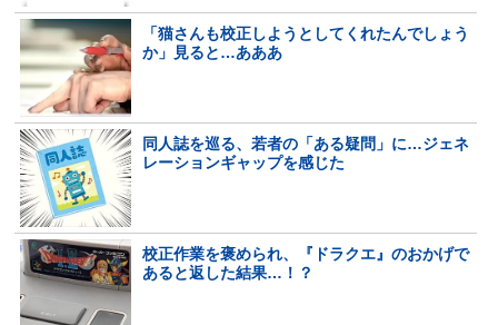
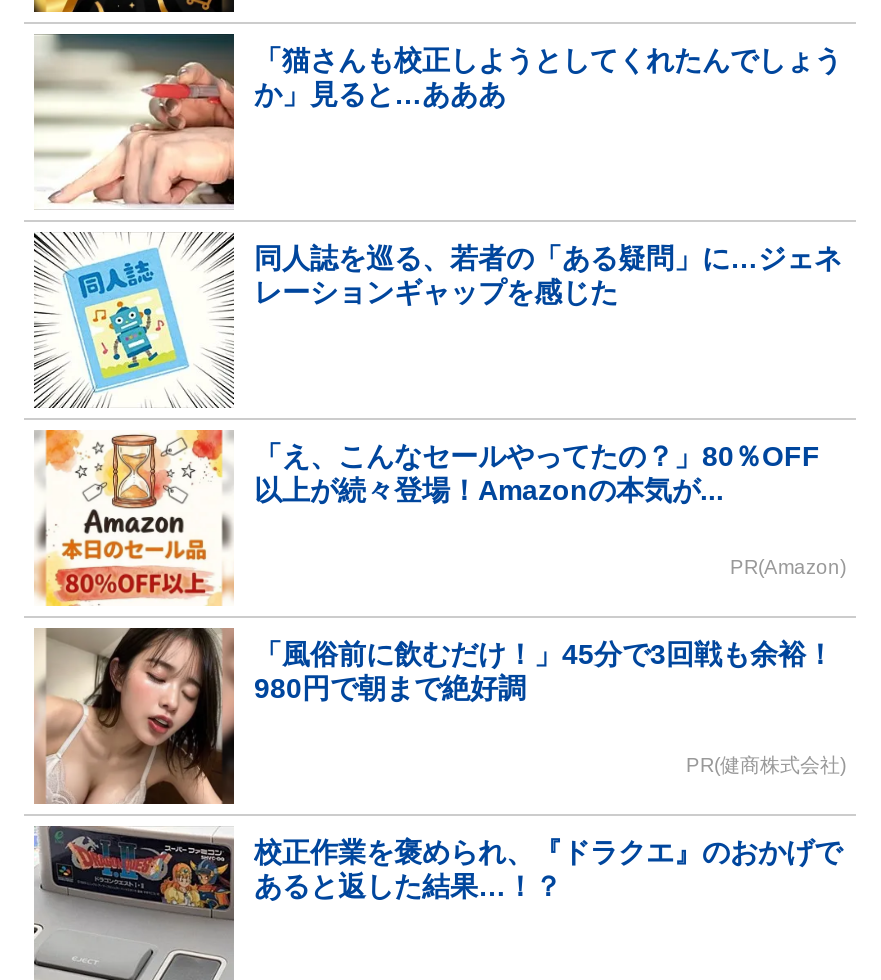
+ [image]
+ 「え、こんなセールやってたの？」80％OFF
+ 以上が続々登場！Amazonの本気が...
+ PR(Amazon)
+ 「風俗前に飲むだけ！」45分で3回戦も余裕！
+ 980円で朝まで絶好調
+ PR(健商株式会社)

+ [image]
